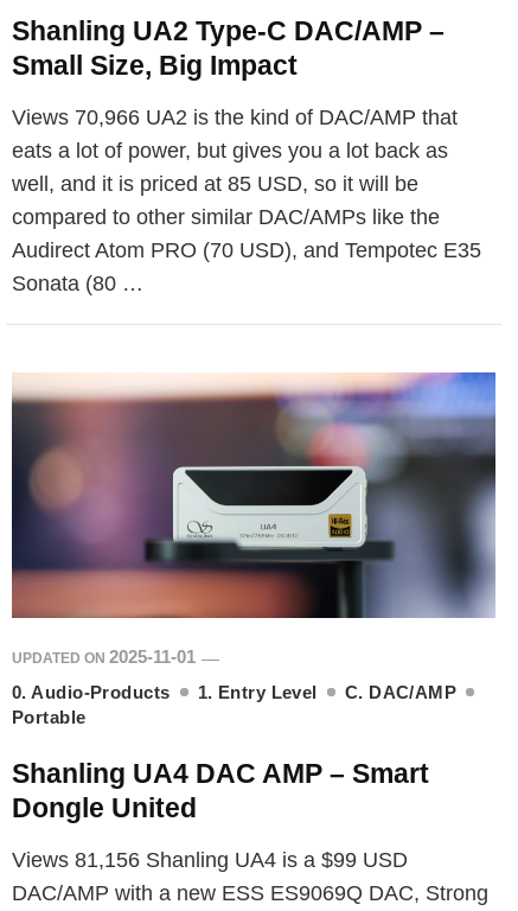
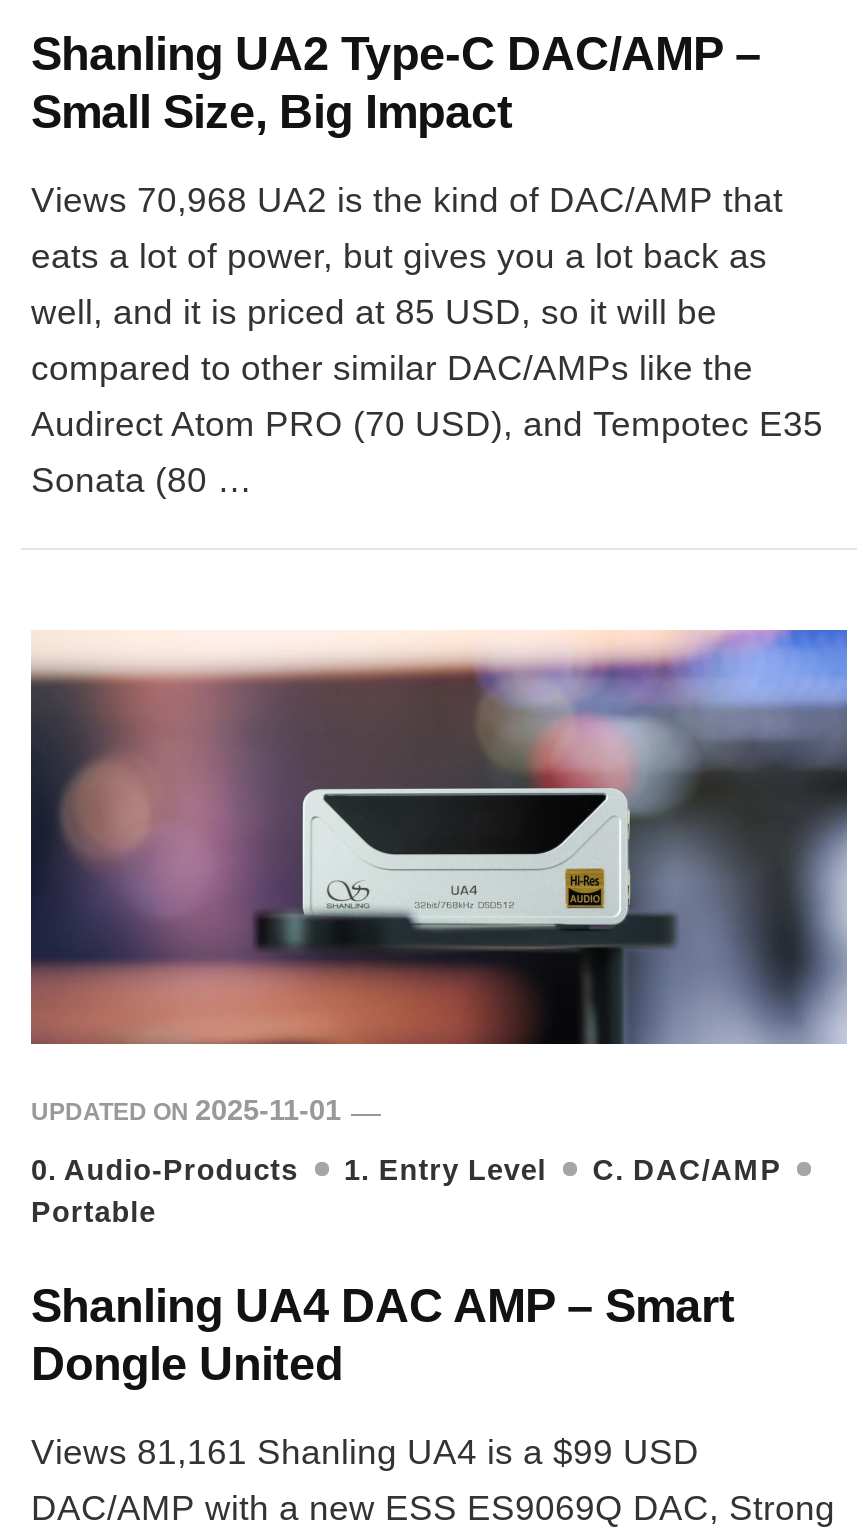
- Views 70,966 UA2 is the kind of DAC/AMP that
+ Views 70,968 UA2 is the kind of DAC/AMP that

- Views 81,156 Shanling UA4 is a $99 USD
+ Views 81,161 Shanling UA4 is a $99 USD
